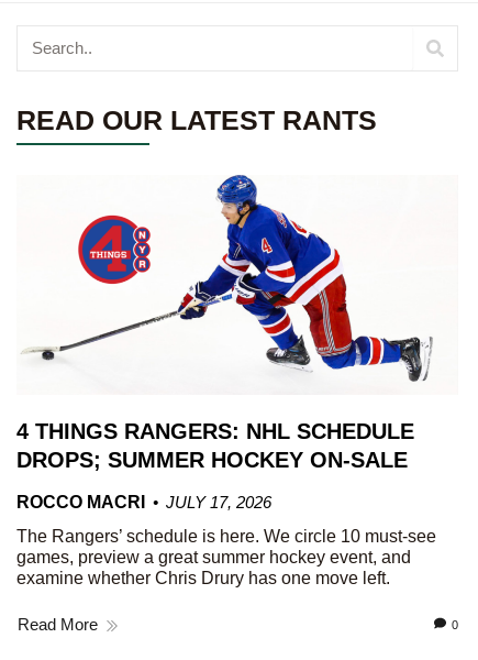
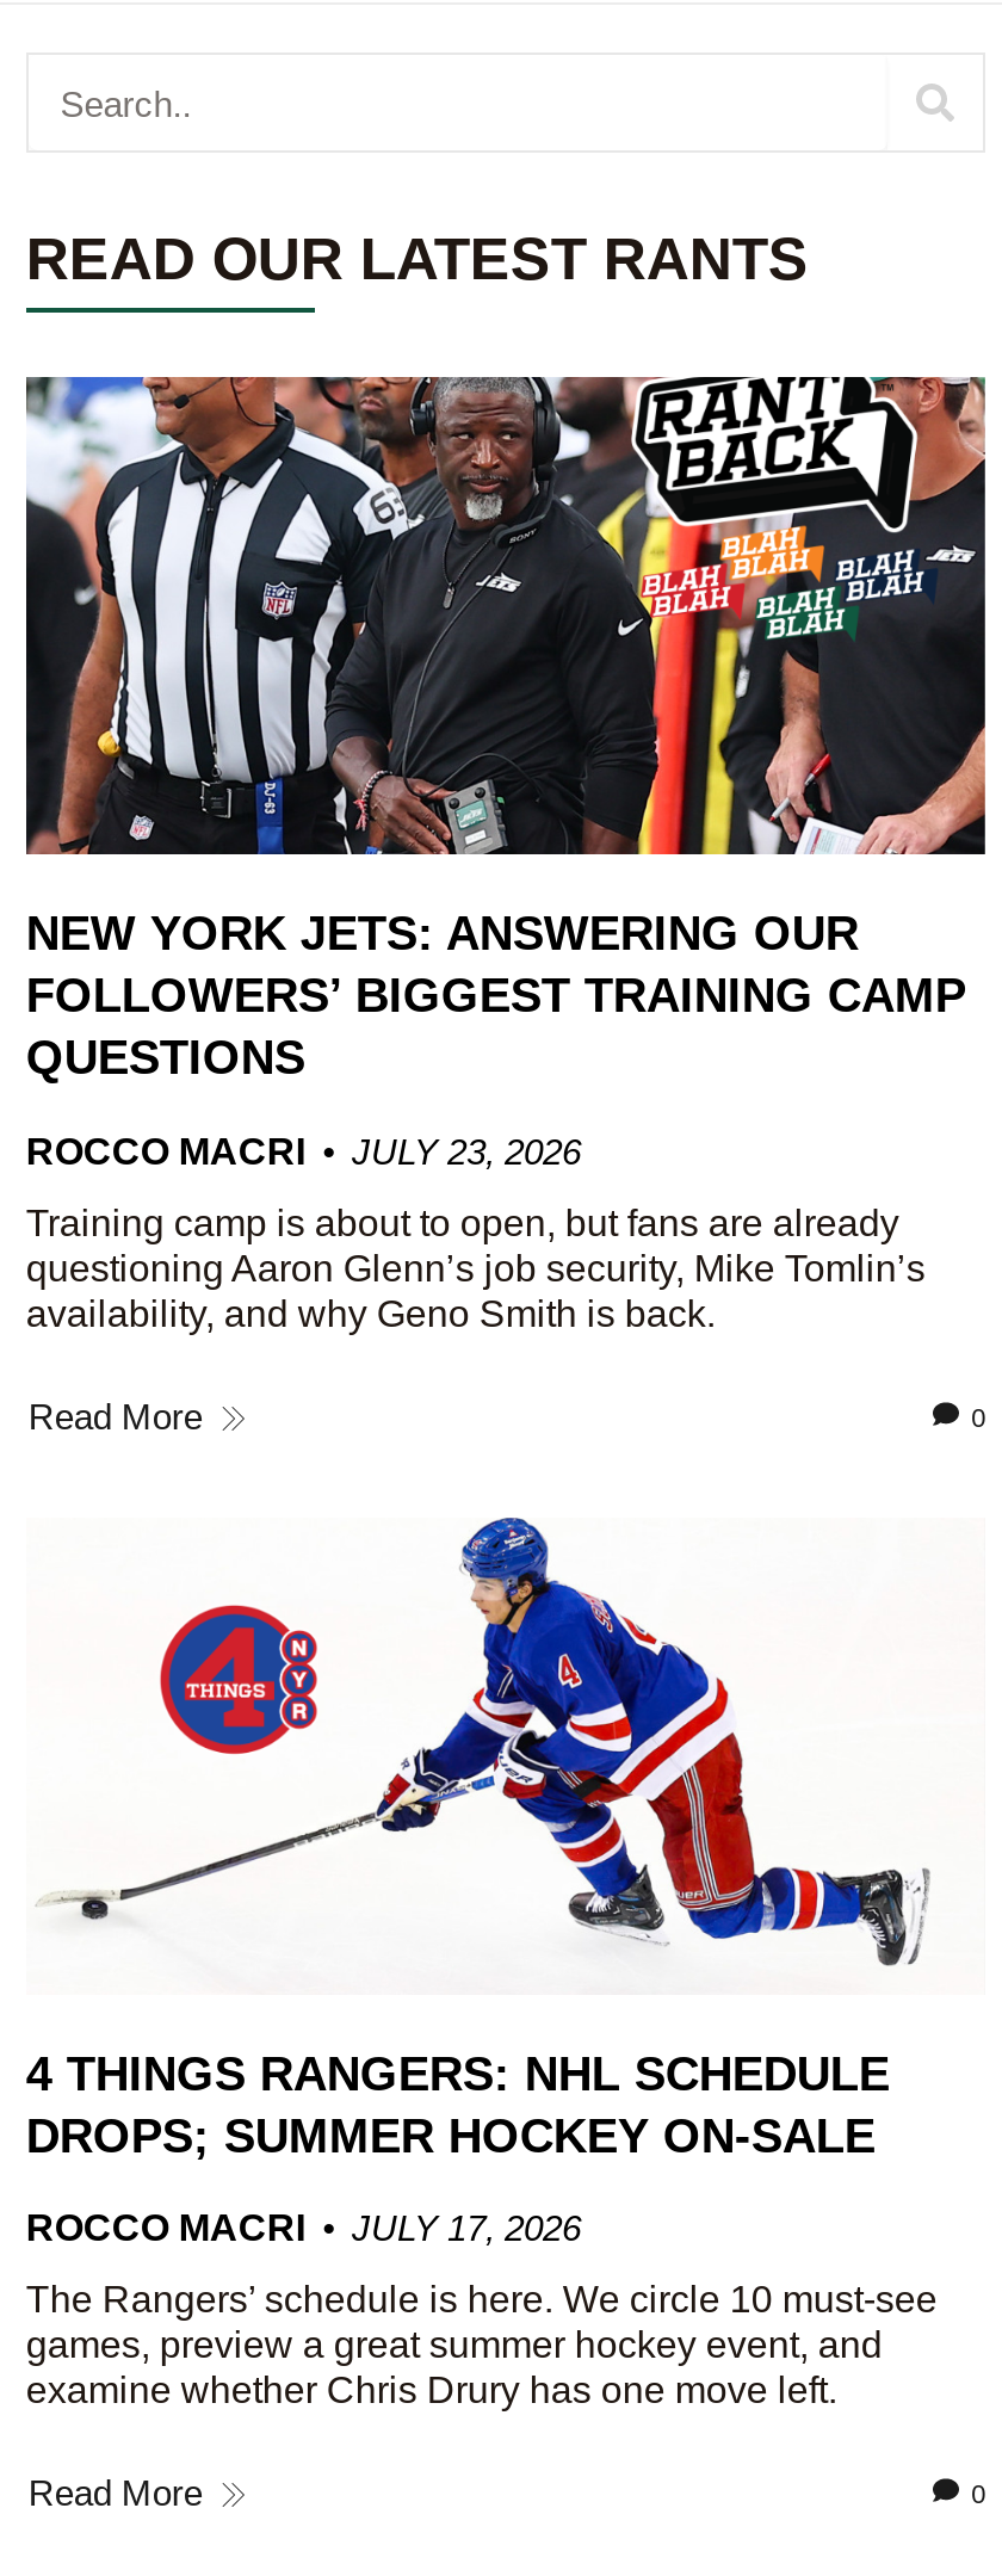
+ [image]
+ NEW YORK JETS: ANSWERING OUR
+ FOLLOWERS’ BIGGEST TRAINING CAMP
+ QUESTIONS
+ ROCCO MACRI
+ JULY 23, 2026
+ Training camp is about to open, but fans are already
+ questioning Aaron Glenn’s job security, Mike Tomlin’s
+ availability, and why Geno Smith is back.
+ Read More
+ 0
